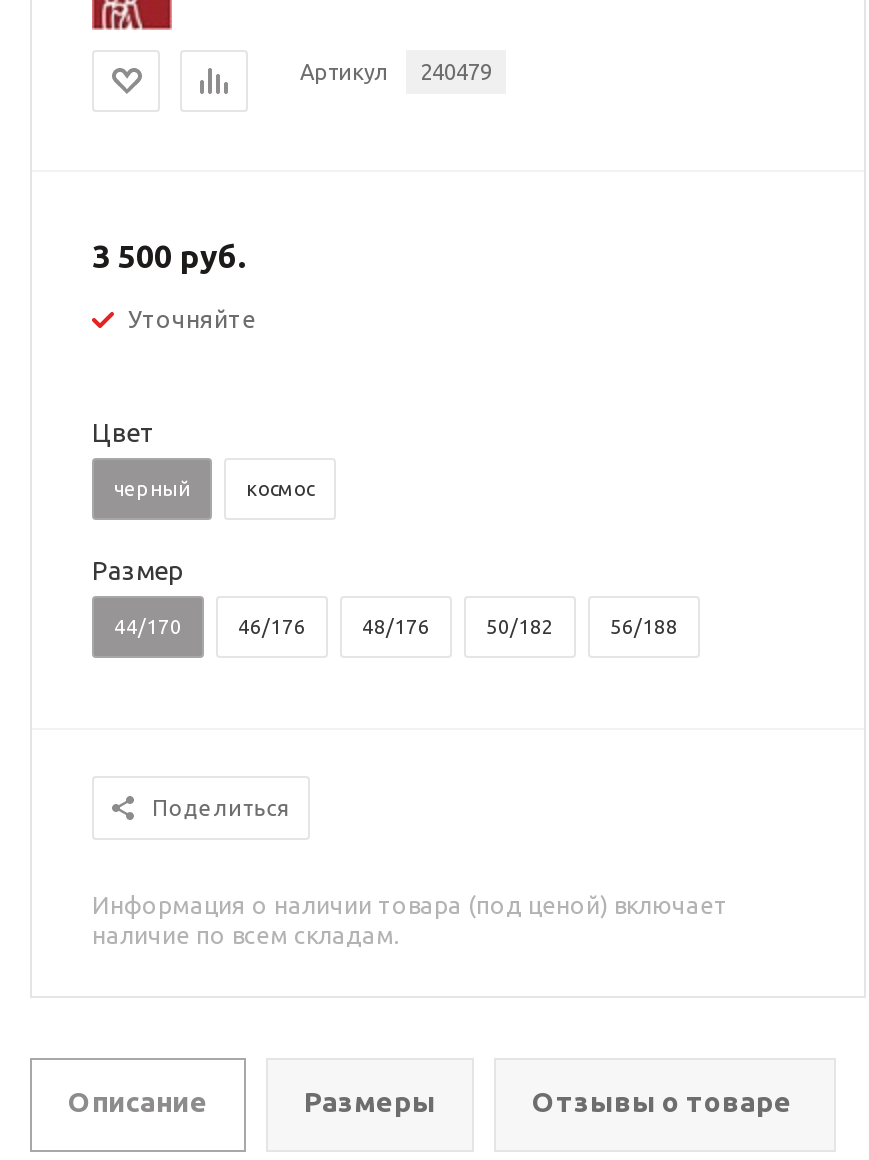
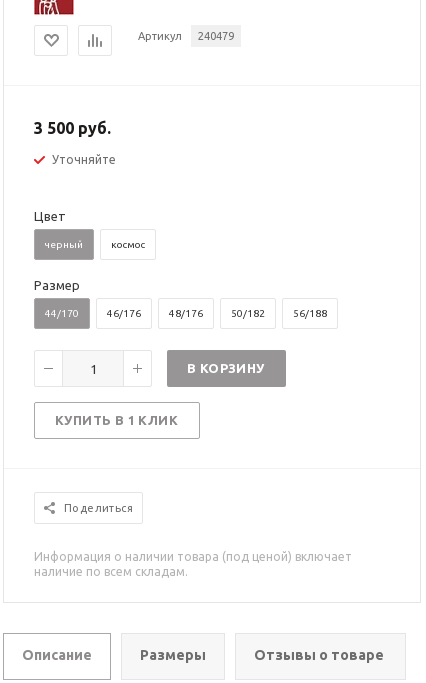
+ КУПИТЬ В 1 КЛИК

+ В КОРЗИНУ
